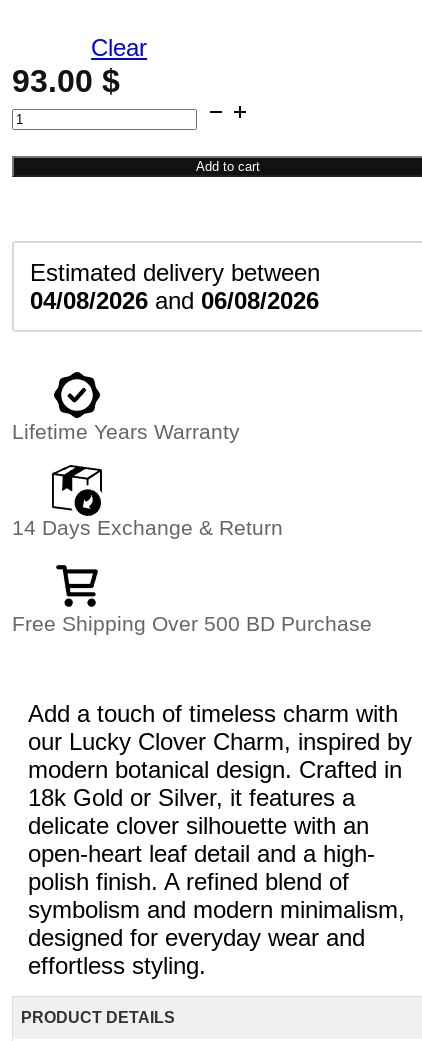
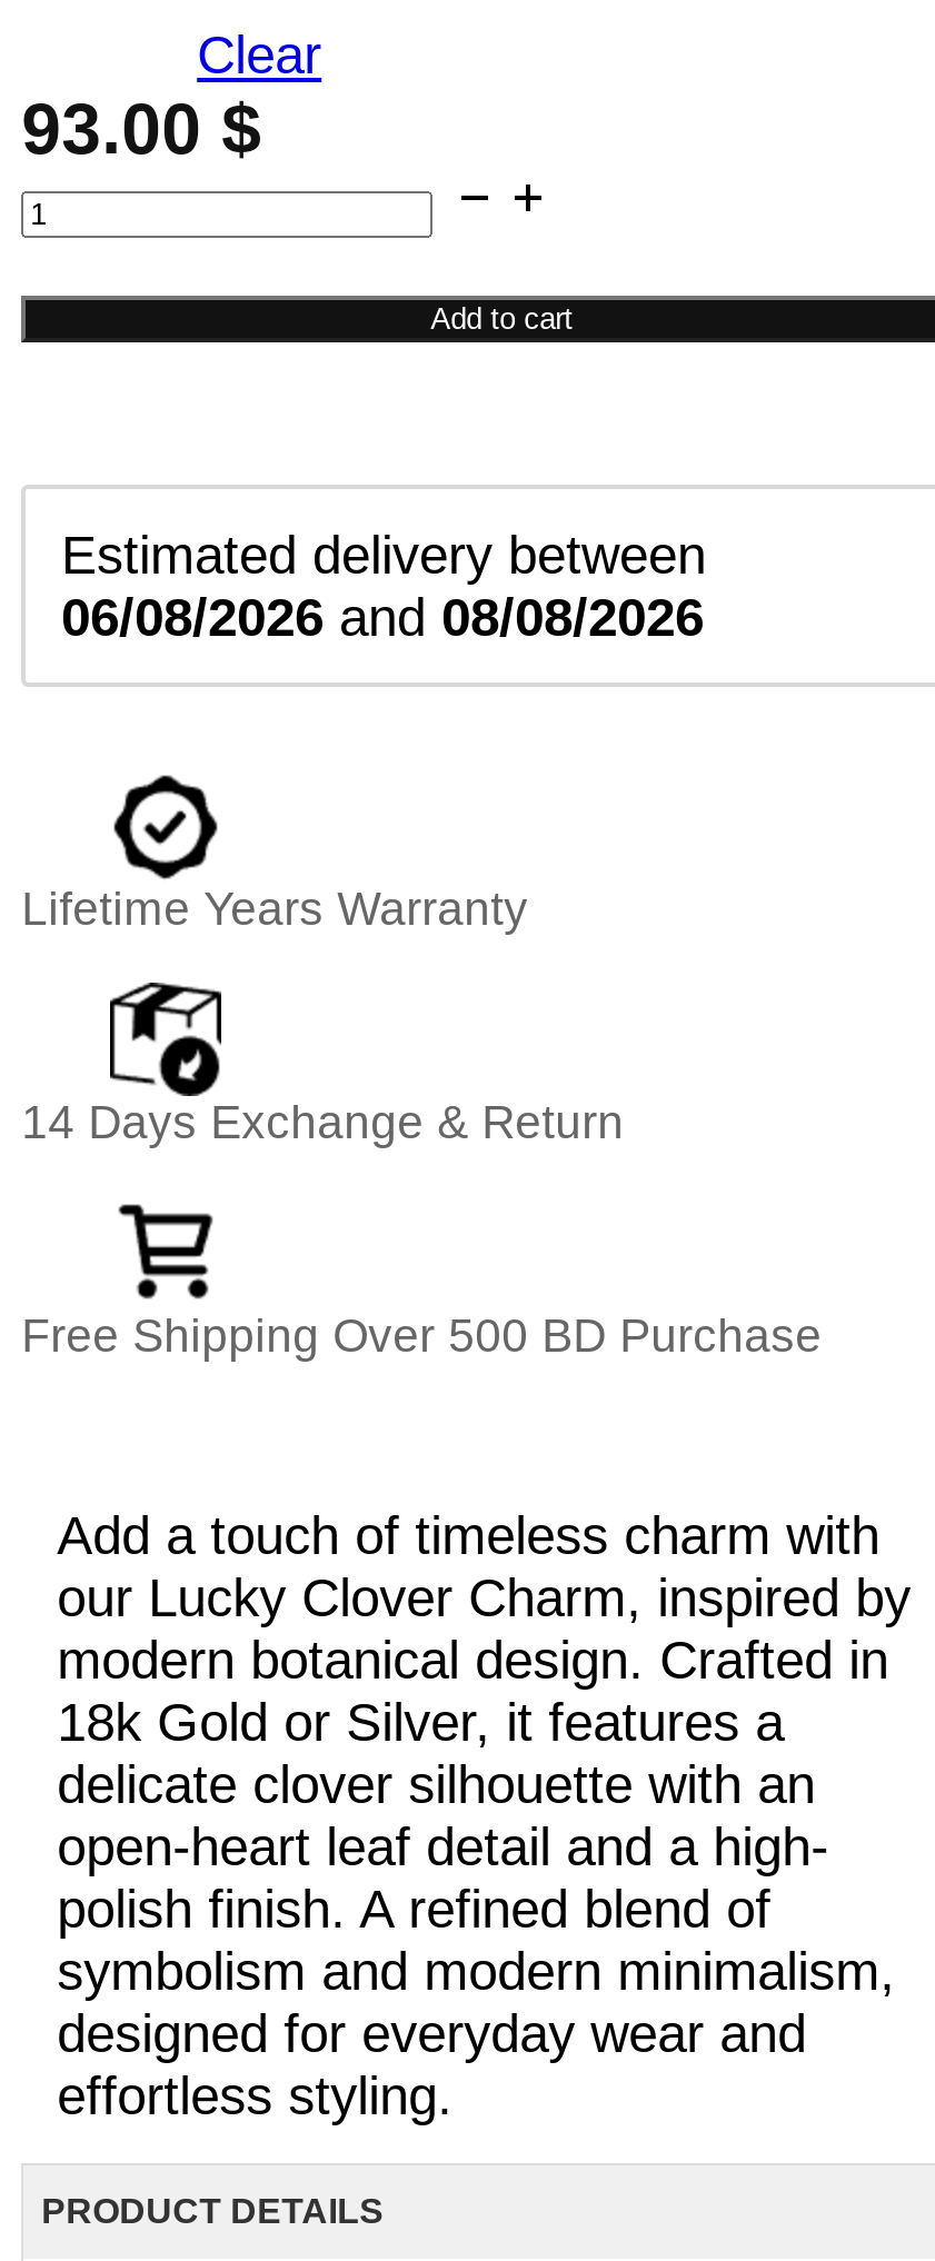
- 04/08/2026 and 06/08/2026
+ 06/08/2026 and 08/08/2026
